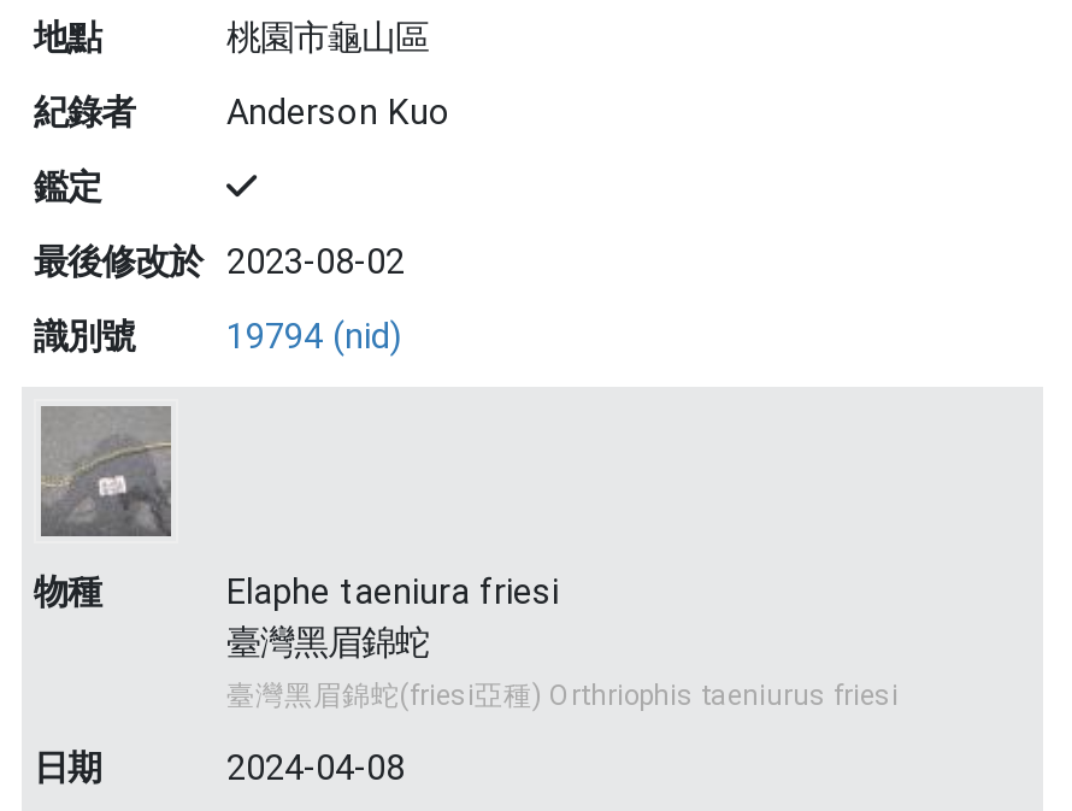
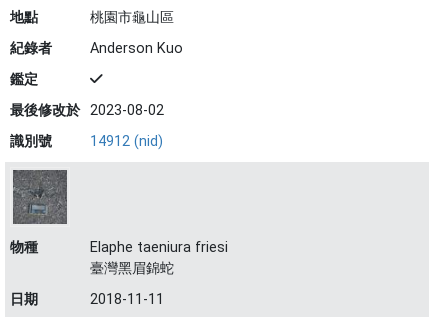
- 19794 (nid)
+ 14912 (nid)

- [image]
+ [image]

- 臺灣黑眉錦蛇(friesi亞種) Orthriophis taeniurus friesi

- 2024-04-08
+ 2018-11-11
